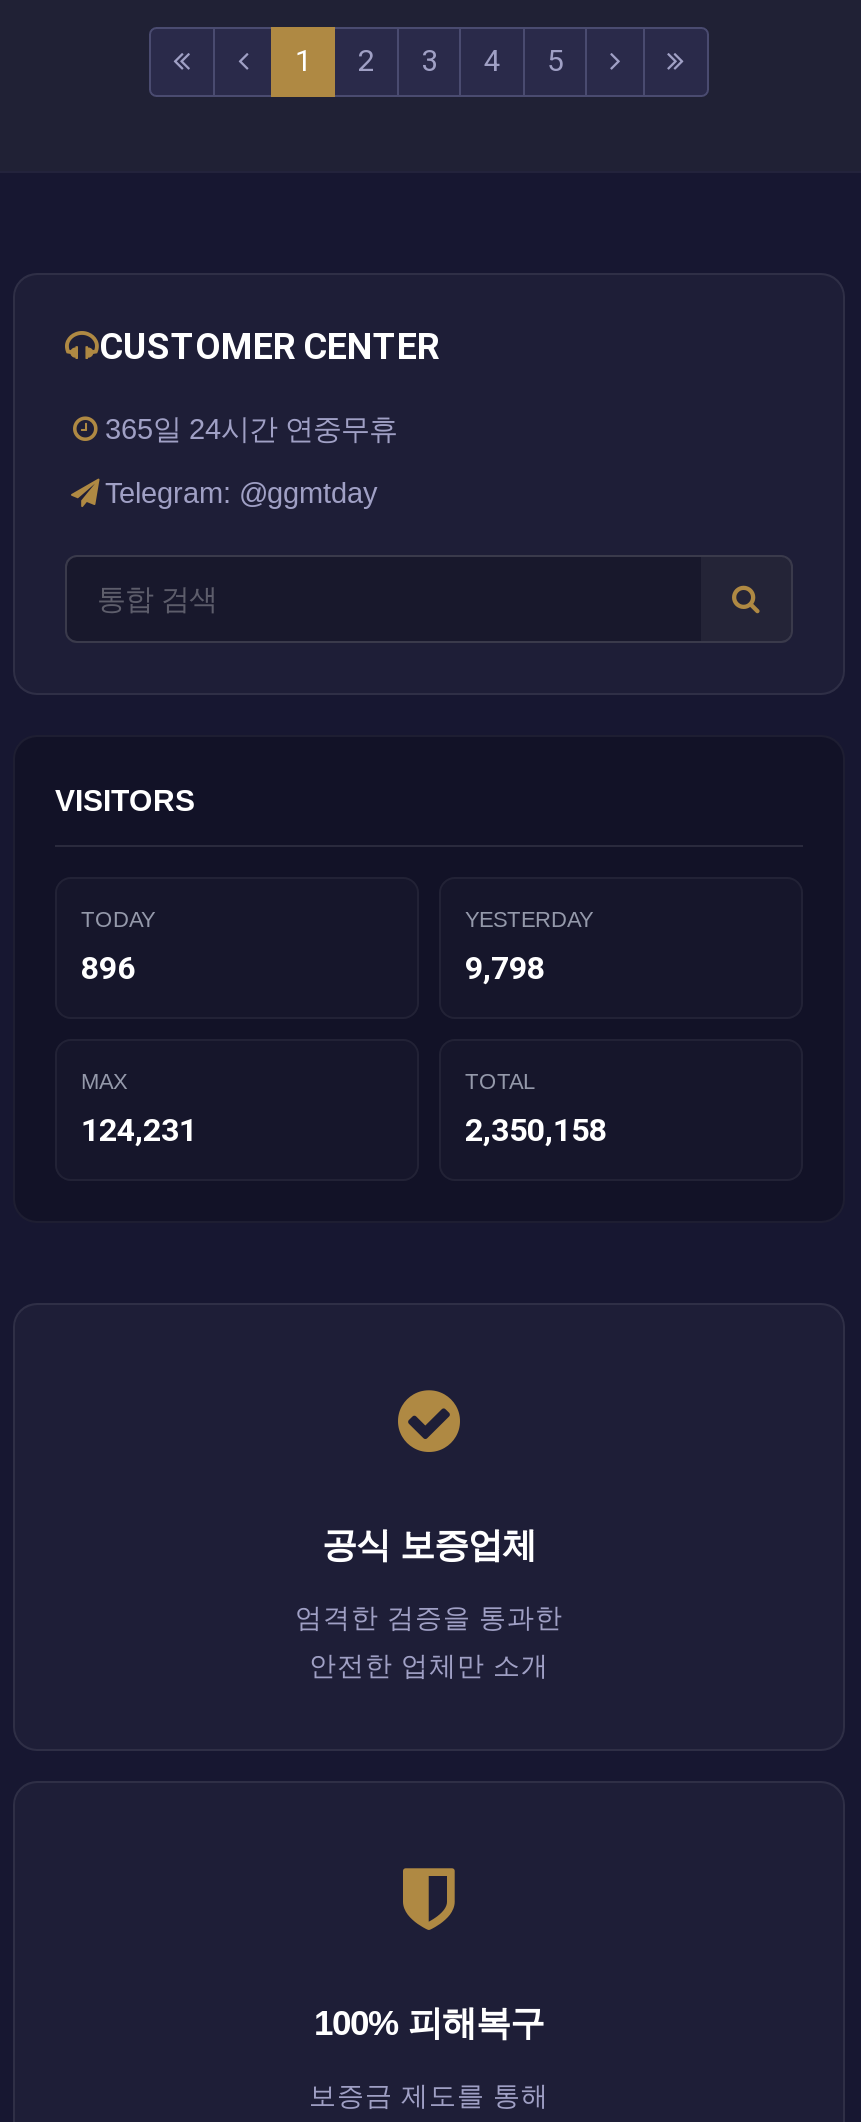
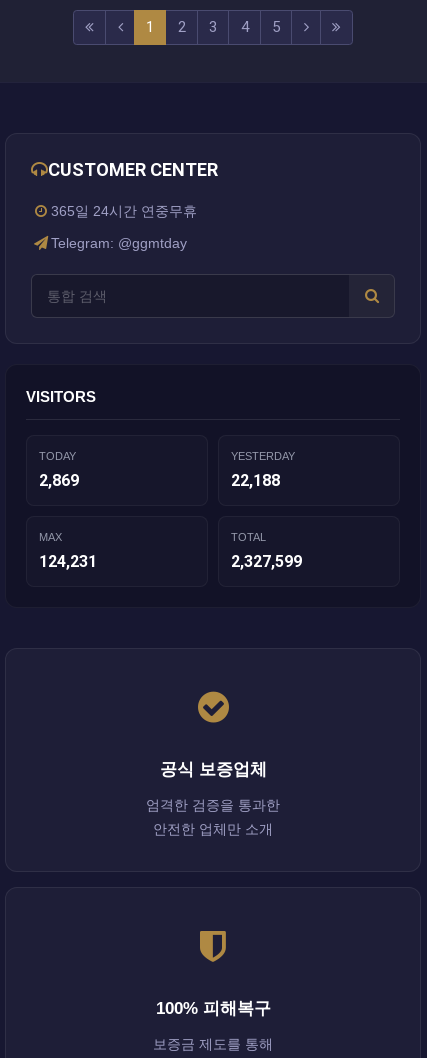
- 896
+ 2,869

- 9,798
+ 22,188

- 2,350,158
+ 2,327,599
